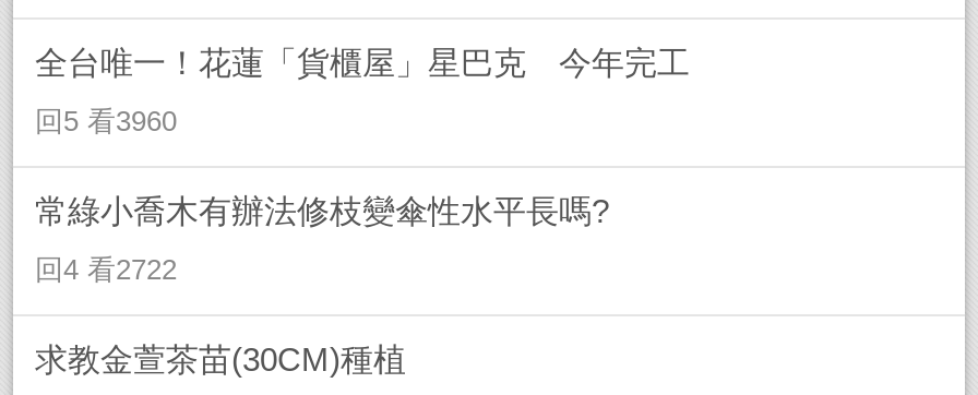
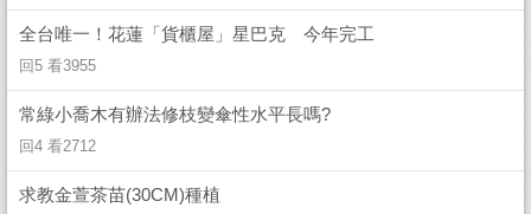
- 回5 看3960
+ 回5 看3955

- 回4 看2722
+ 回4 看2712
